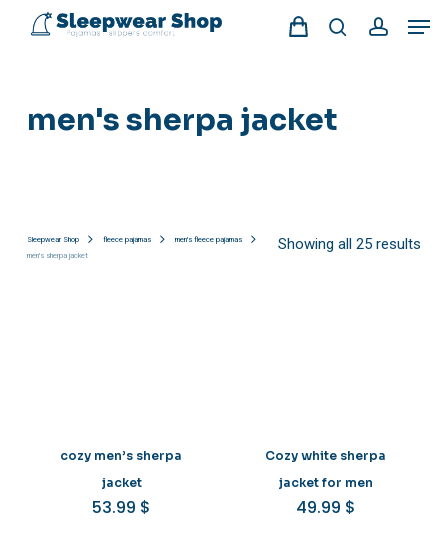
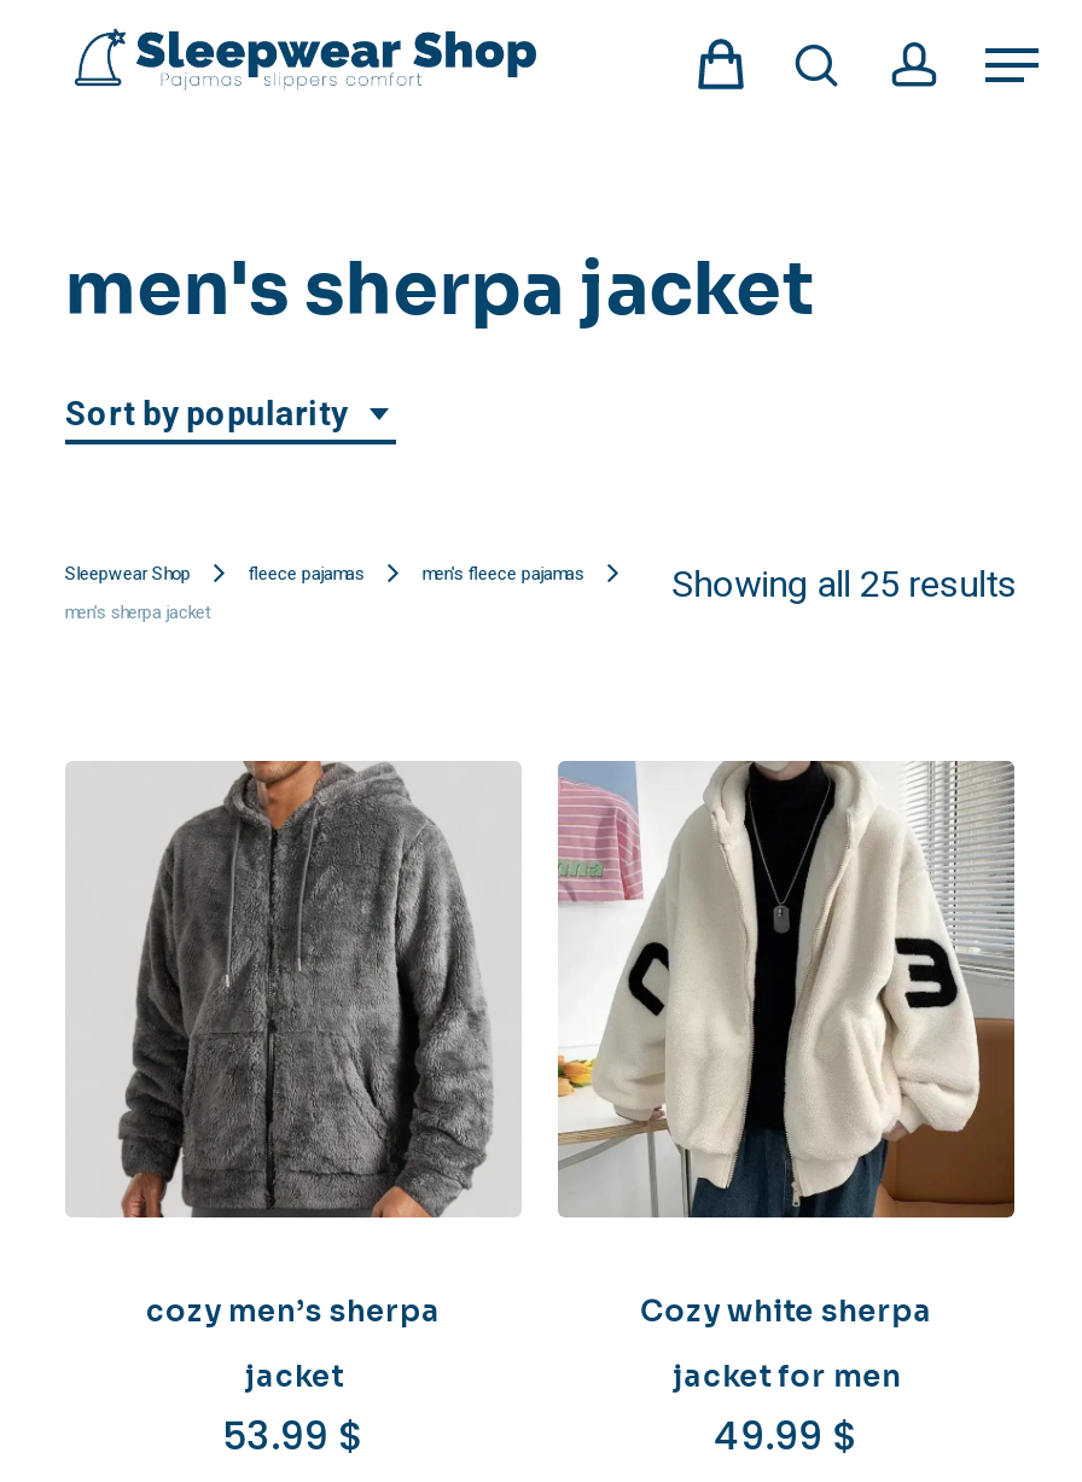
+ Sort by popularity

+ [image]

+ [image]
